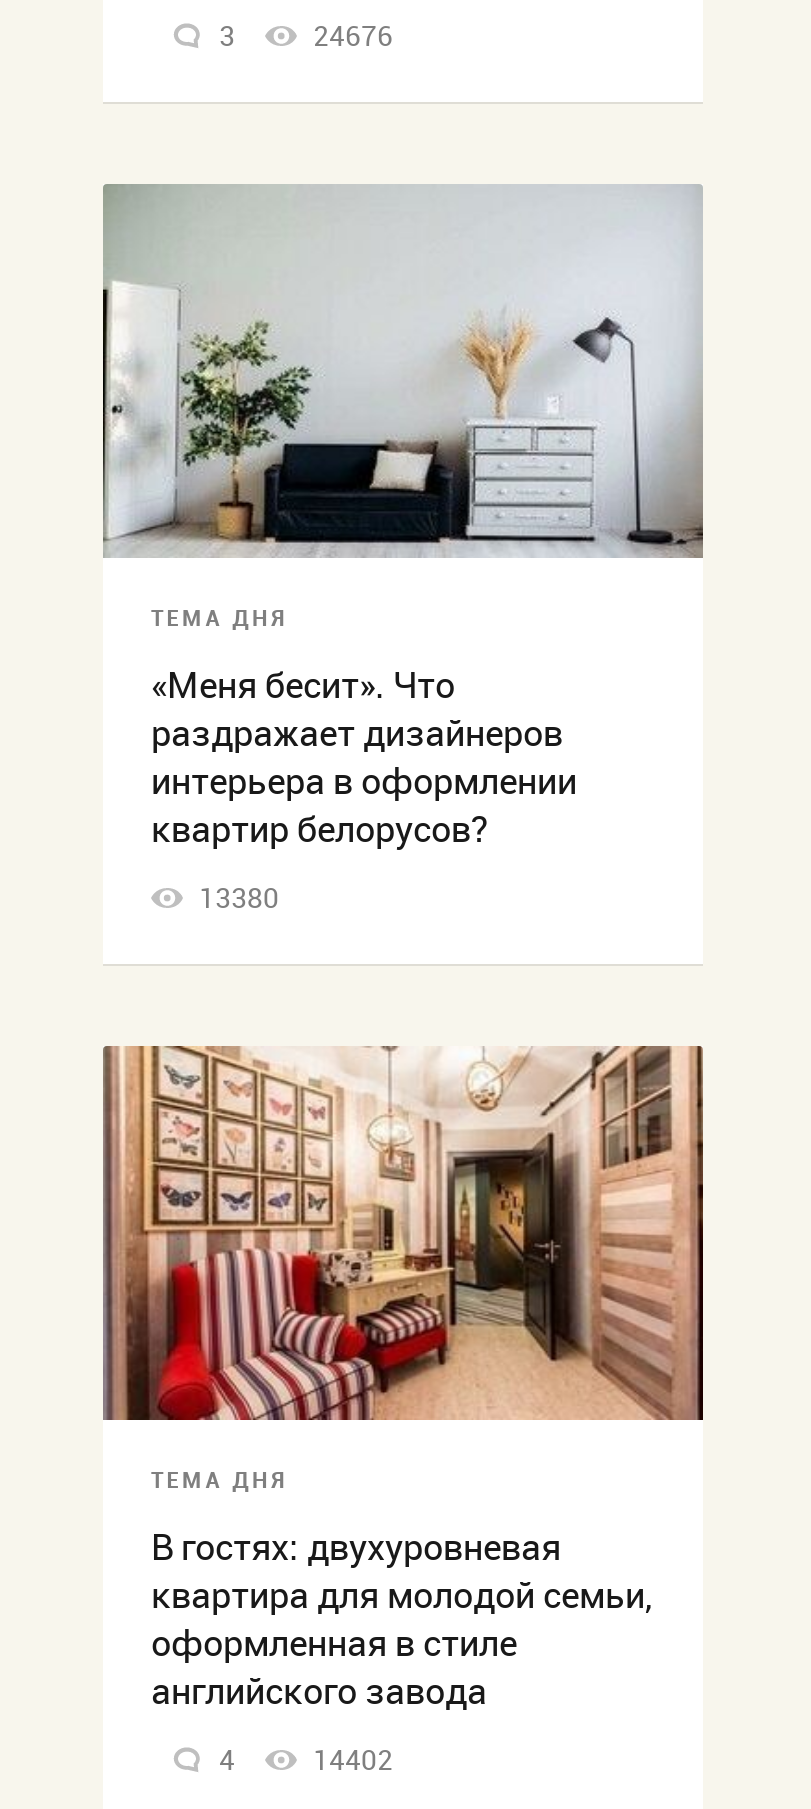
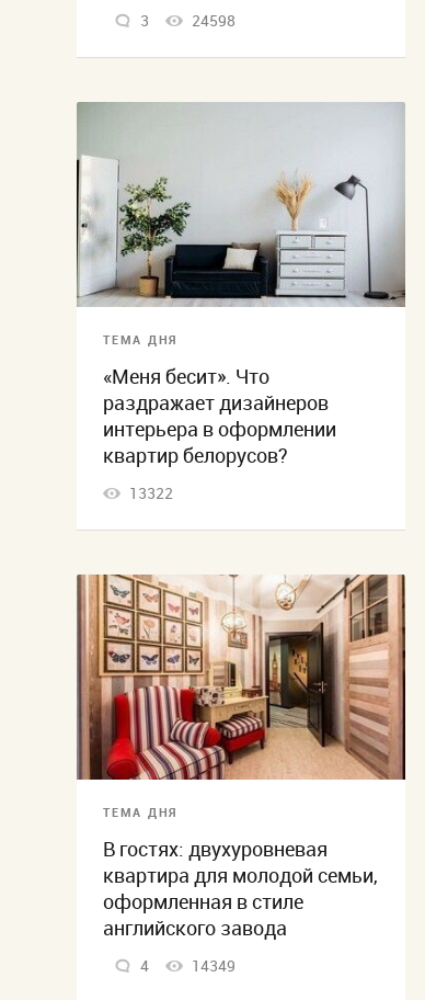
- 24676
+ 24598

- 13380
+ 13322

- 14402
+ 14349
